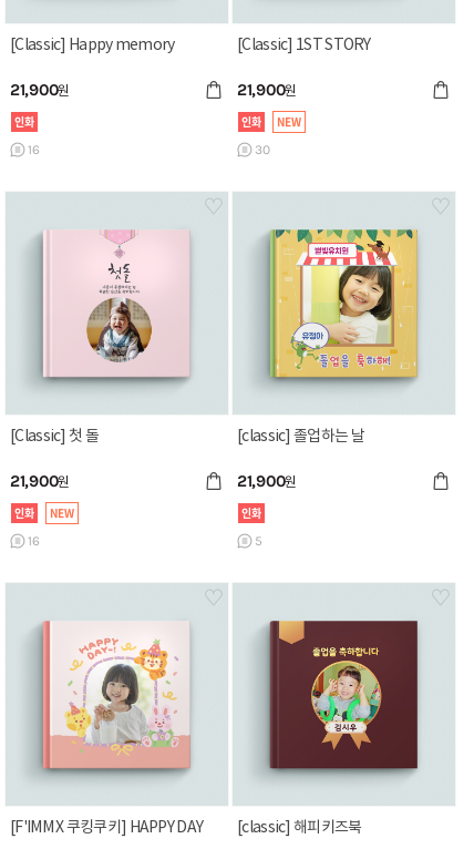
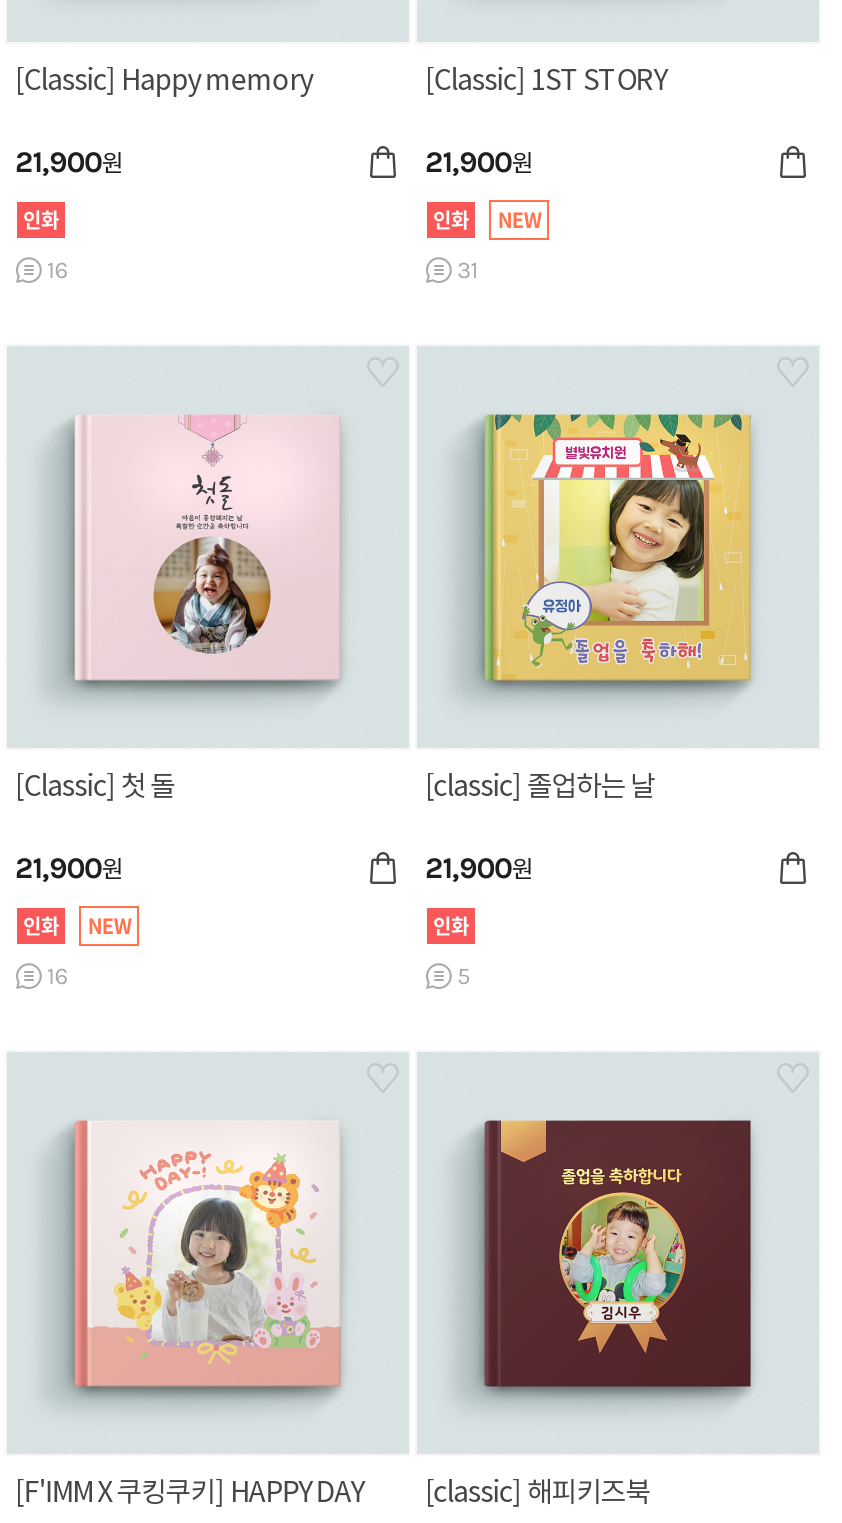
- 30
+ 31
